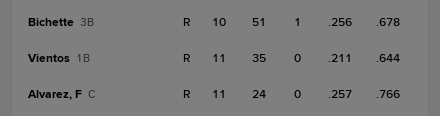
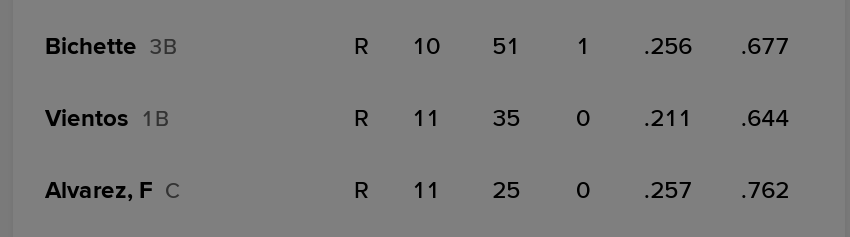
- R 10 51 1 .256 .678
+ R 10 51 1 .256 .677

- 24
+ 25

- .766
+ .762
